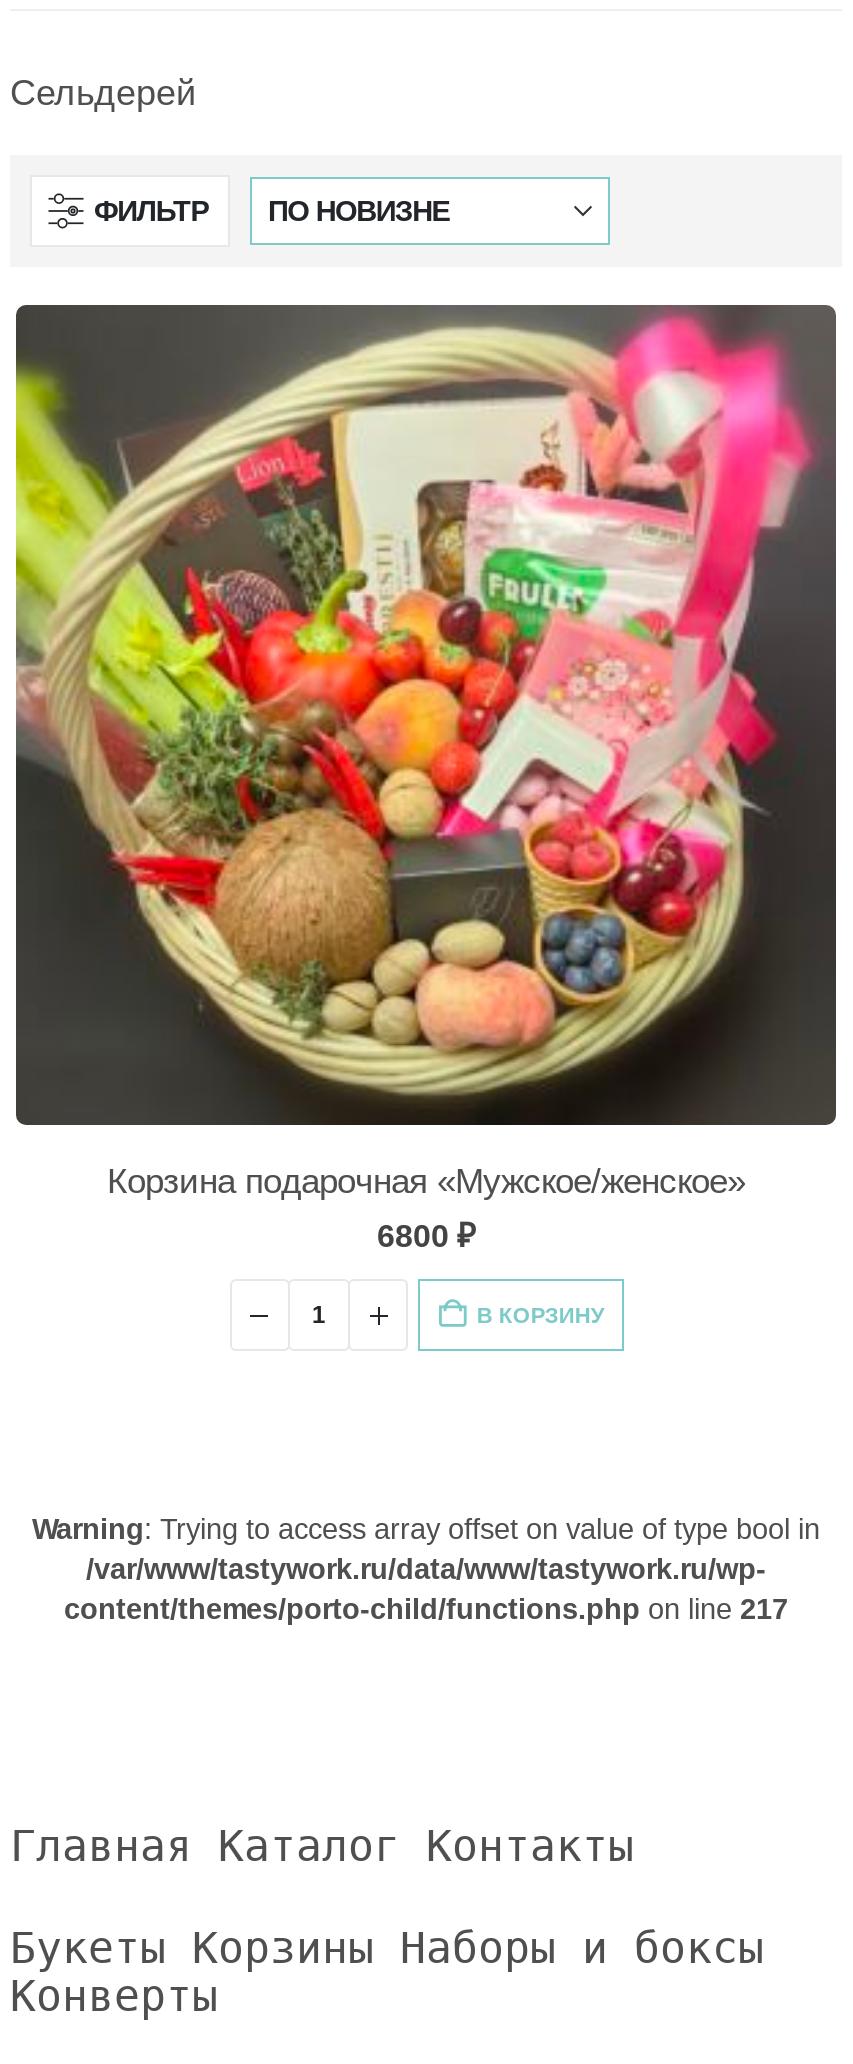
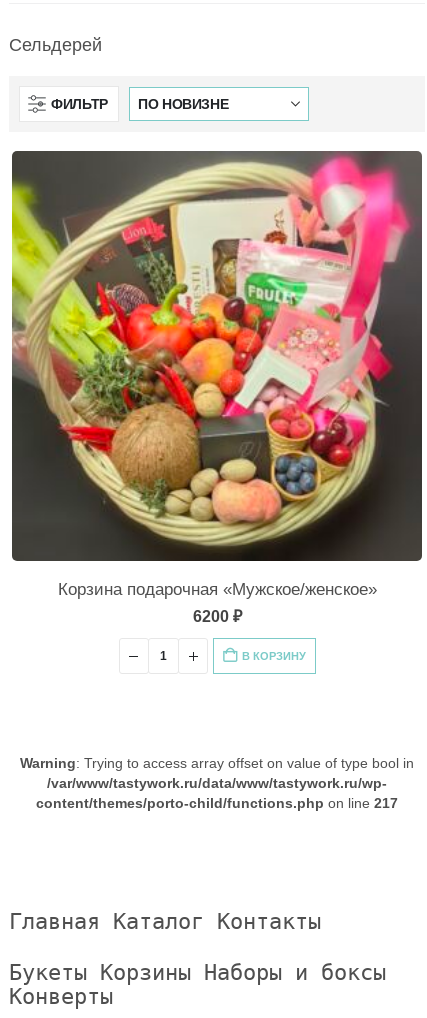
- 6800 ₽
+ 6200 ₽
